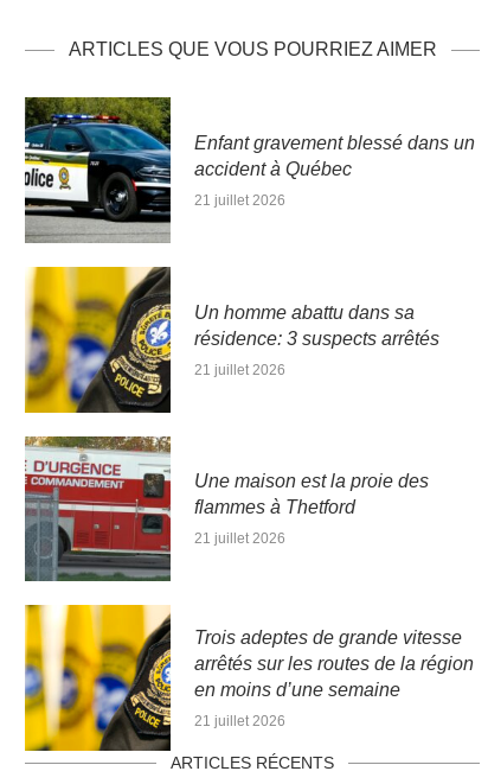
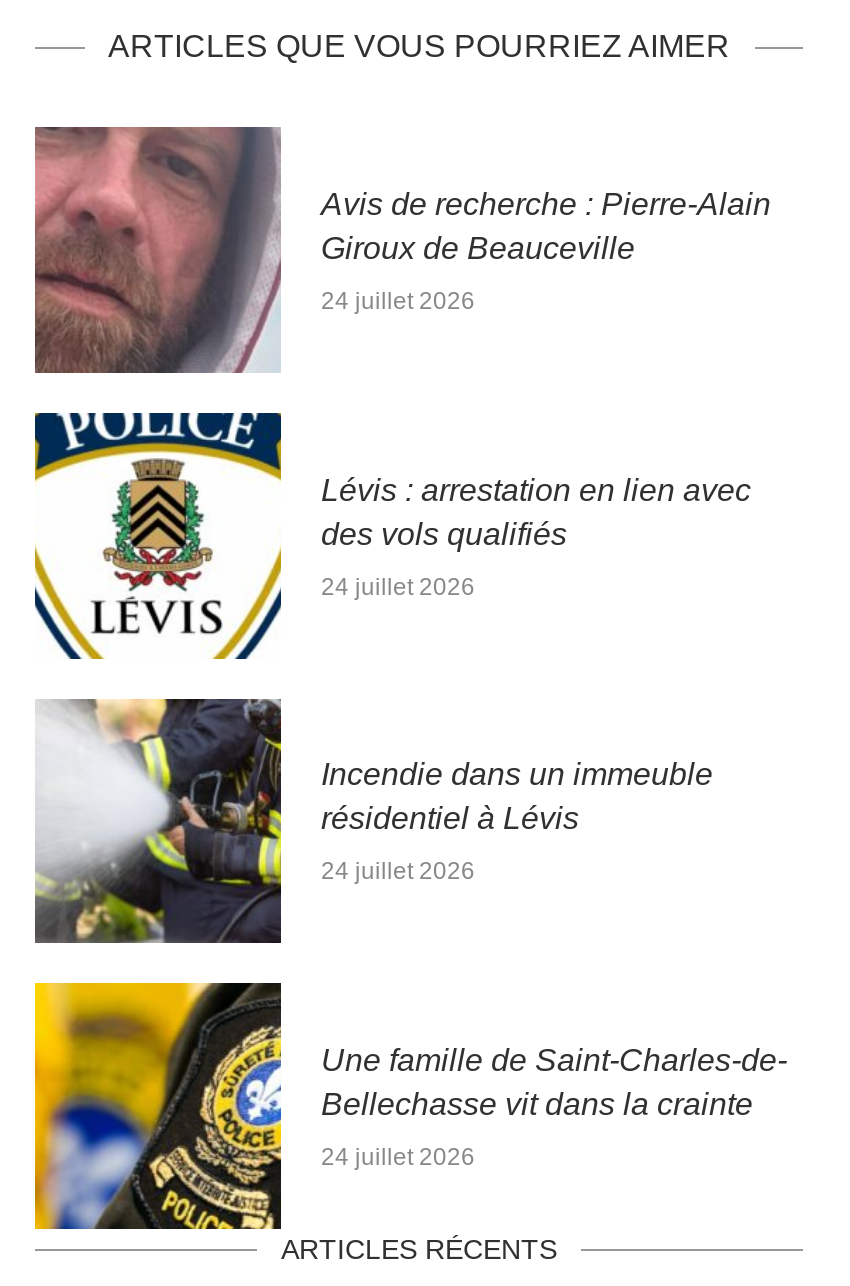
- [image]
- Enfant gravement blessé dans un
- accident à Québec
+ [image]
+ Avis de recherche : Pierre-Alain
+ Giroux de Beauceville

- 21 juillet 2026
+ 24 juillet 2026

- [image]
- Un homme abattu dans sa
- résidence: 3 suspects arrêtés
+ [image]
+ Lévis : arrestation en lien avec
+ des vols qualifiés

- 21 juillet 2026
+ 24 juillet 2026

- [image]
- Une maison est la proie des
- flammes à Thetford
+ [image]
+ Incendie dans un immeuble
+ résidentiel à Lévis

- 21 juillet 2026
+ 24 juillet 2026

- [image]
- Trois adeptes de grande vitesse
- arrêtés sur les routes de la région
- en moins d’une semaine
+ [image]
+ Une famille de Saint-Charles-de-
+ Bellechasse vit dans la crainte

- 21 juillet 2026
+ 24 juillet 2026
